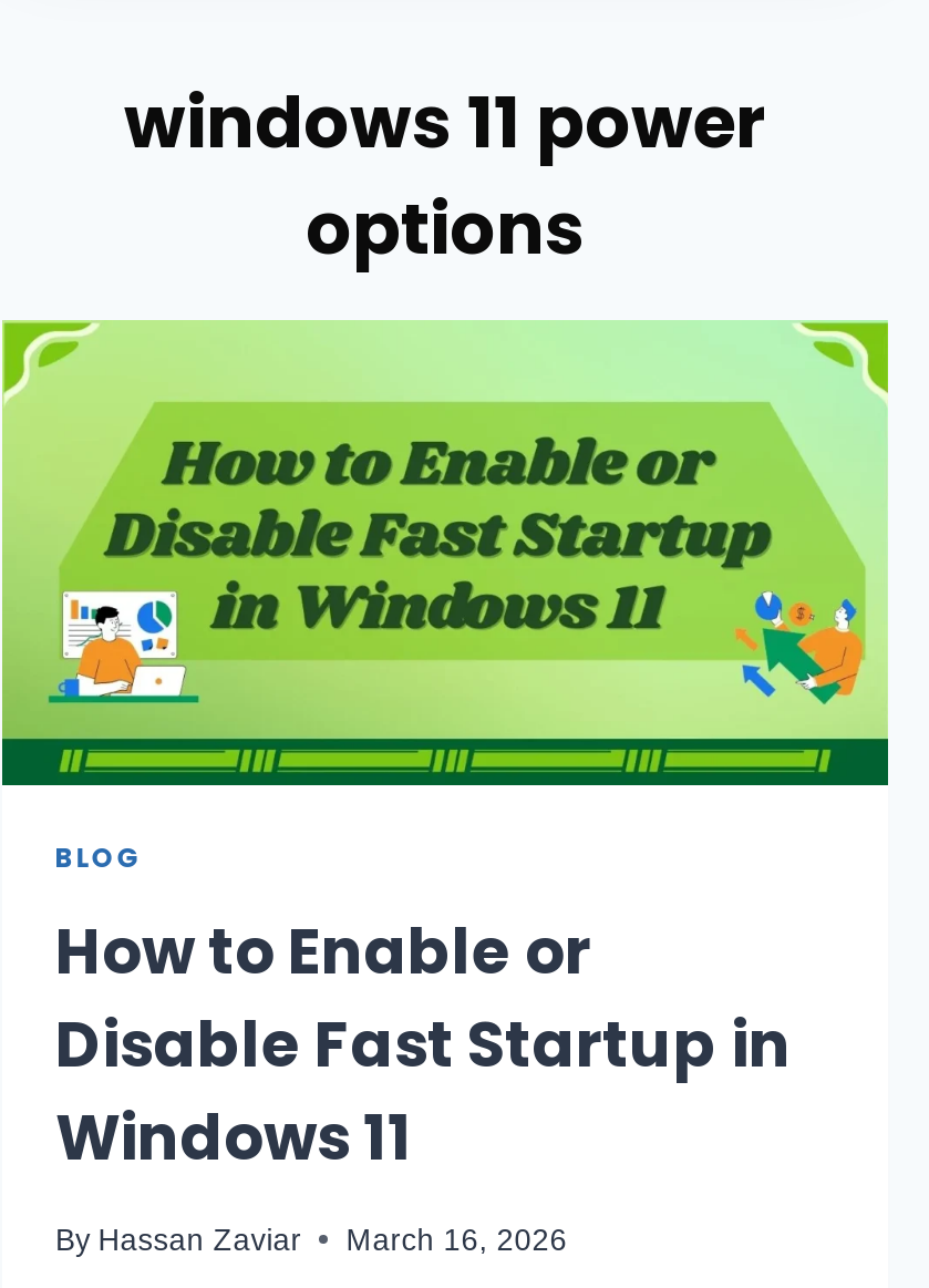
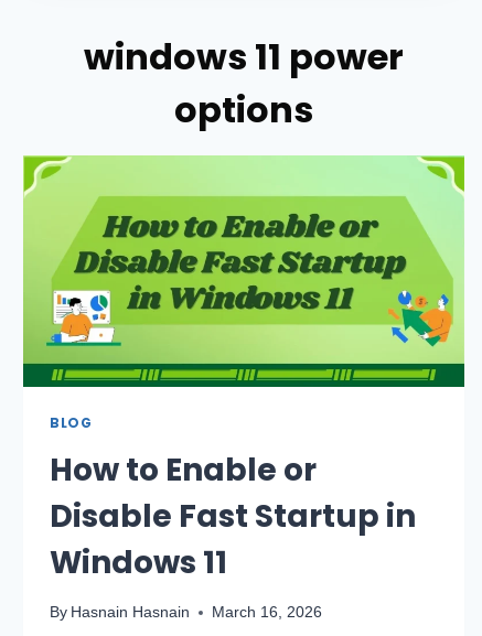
- By Hassan Zaviar
+ By Hasnain Hasnain
